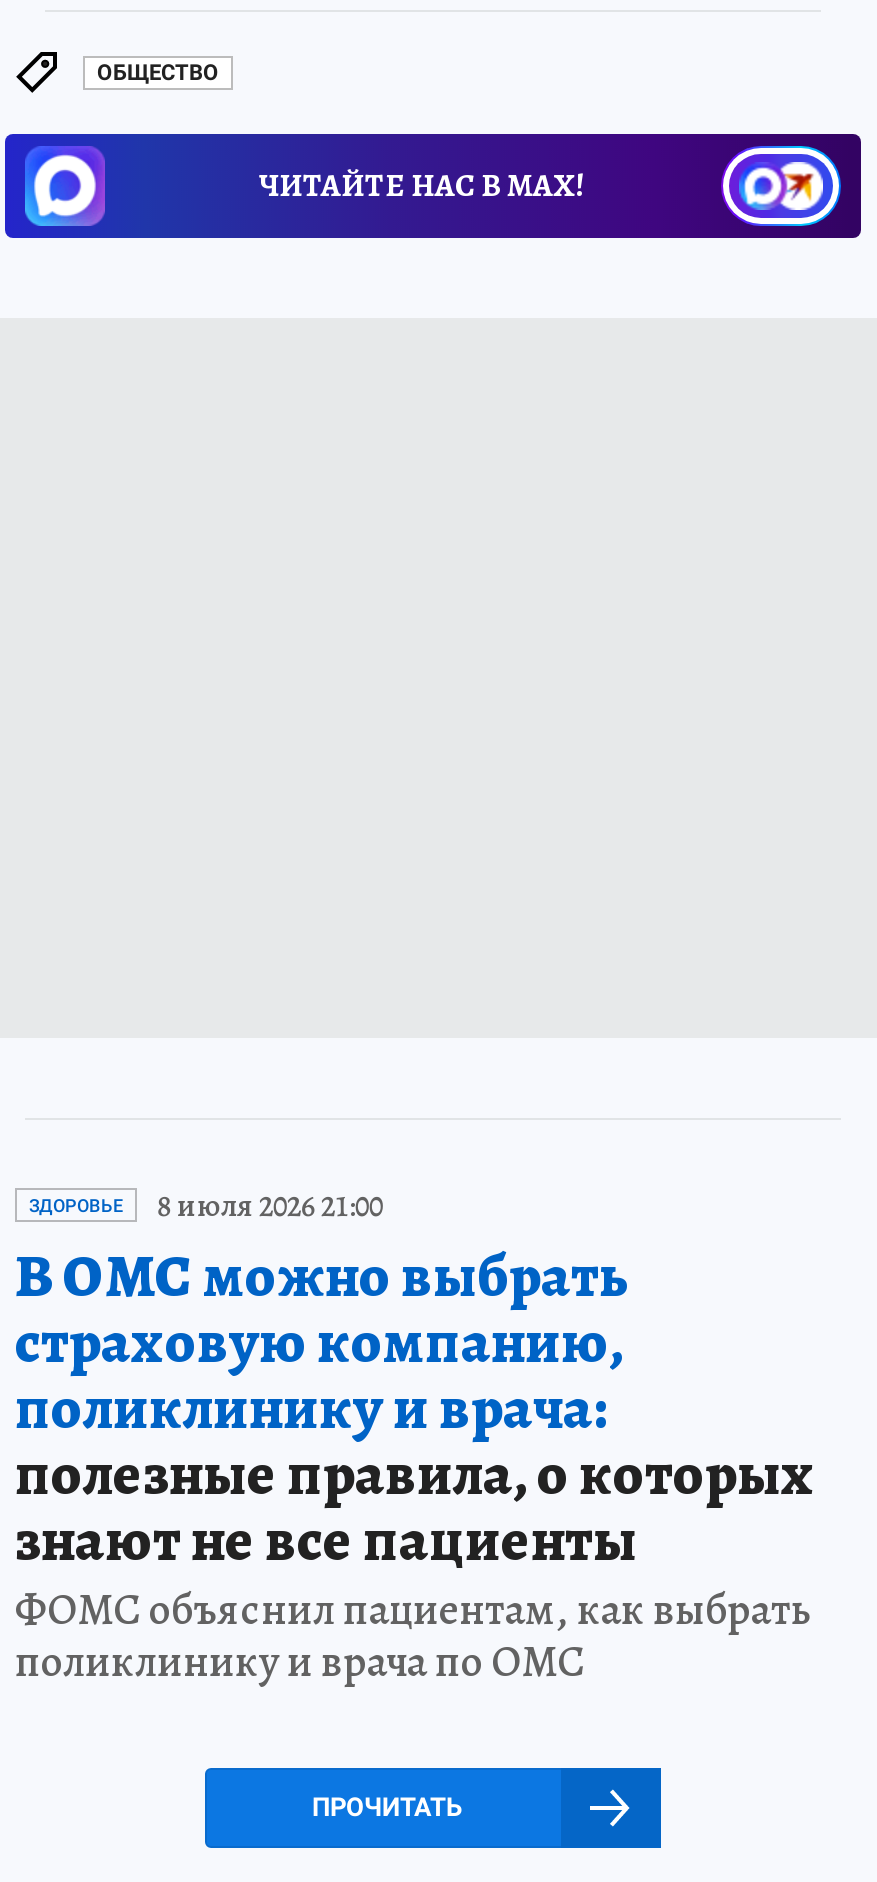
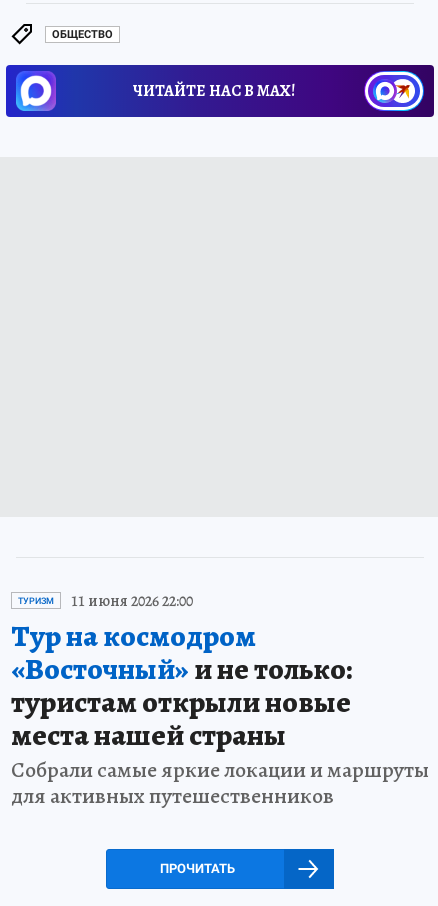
- ЗДОРОВЬЕ
- 8 июля 2026 21:00
- В ОМС можно выбрать
- страховую компанию,
- поликлинику и врача:
- полезные правила, о которых
- знают не все пациенты
- ФОМС объяснил пациентам, как выбрать
- поликлинику и врача по ОМС
+ ТУРИЗМ
+ 11 июня 2026 22:00
+ Тур на космодром
+ «Восточный»и не только:
+ туристам открыли новые
+ места нашей страны
+ Собрали самые яркие локации и маршруты
+ для активных путешественников
